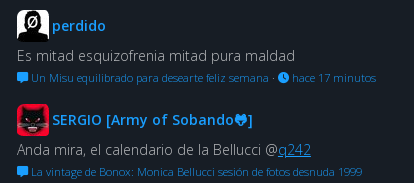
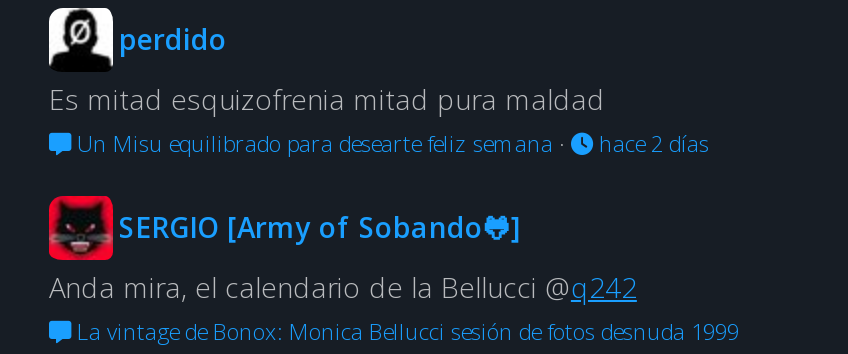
- Un Misu equilibrado para desearte feliz semana · hace 17 minutos
+ Un Misu equilibrado para desearte feliz semana · hace 2 días
